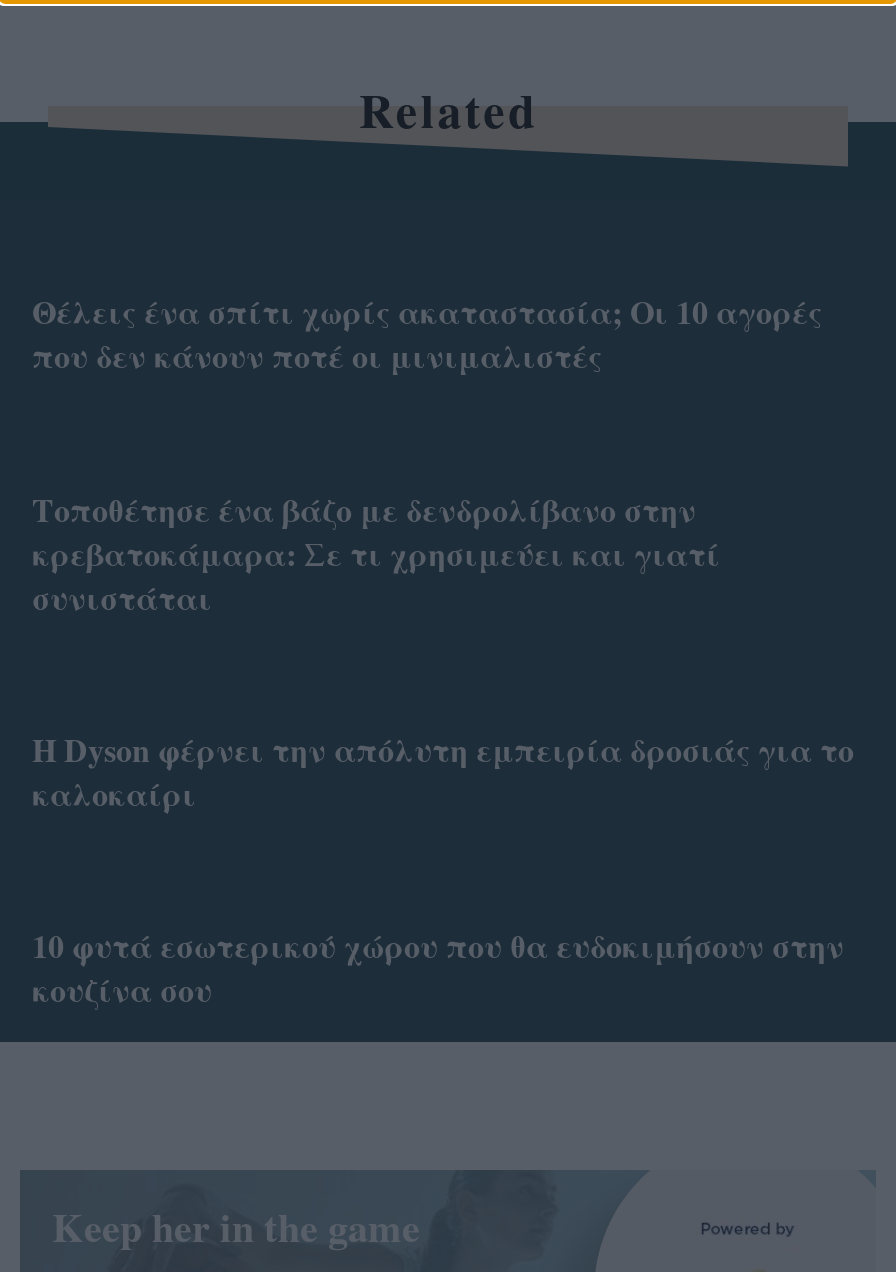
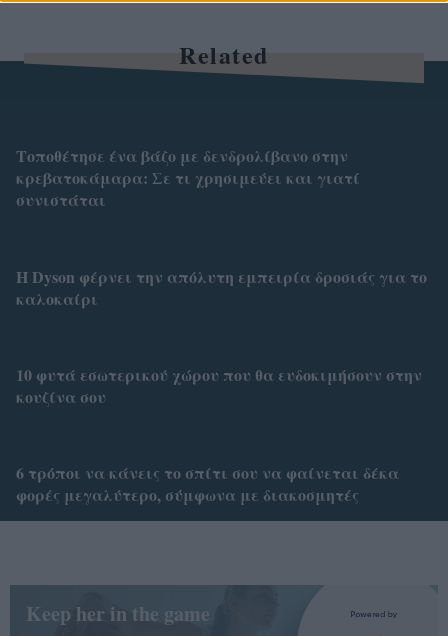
- Θέλεις ένα σπίτι χωρίς ακαταστασία; Οι 10 αγορές
- που δεν κάνουν ποτέ οι μινιμαλιστές

moved up: Τοποθέτησε ένα βάζο με δενδρολίβανο στην | κρεβατοκάμαρα: Σε τι χρησιμεύει και γιατί | συνιστάται | Η Dyson φέρνει την απόλυτη εμπειρία δροσιάς για το | καλοκαίρι | 10 φυτά εσωτερικού χώρου που θα ευδοκιμήσουν στην | κουζίνα σου

+ 6 τρόποι να κάνεις το σπίτι σου να φαίνεται δέκα
+ φορές μεγαλύτερο, σύμφωνα με διακοσμητές
